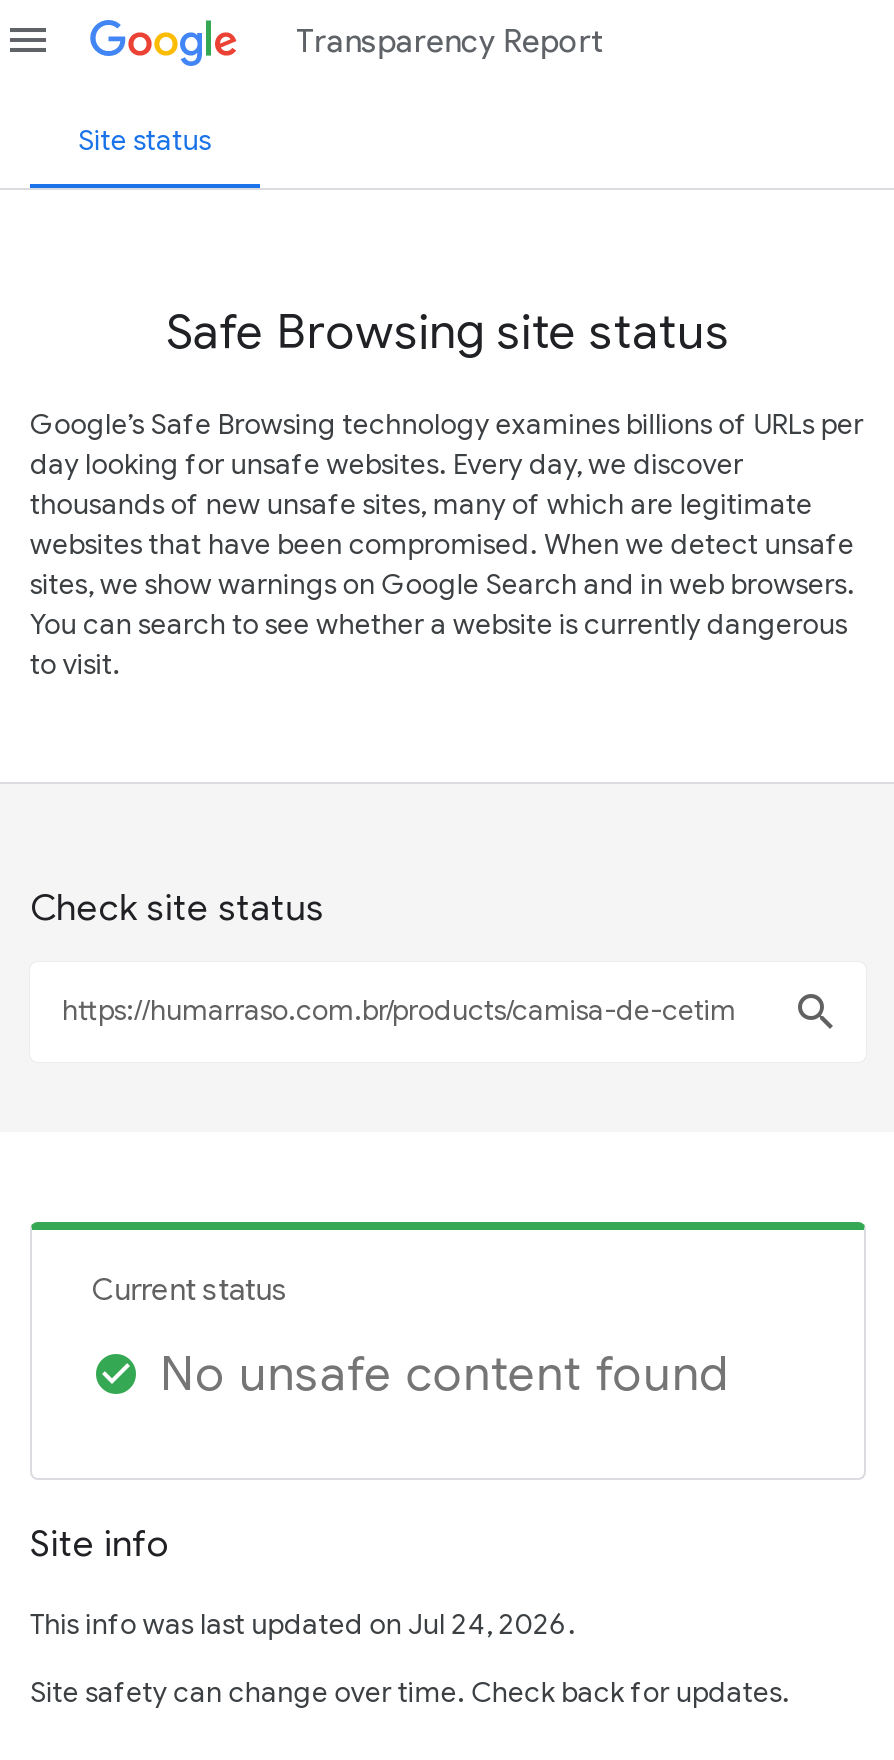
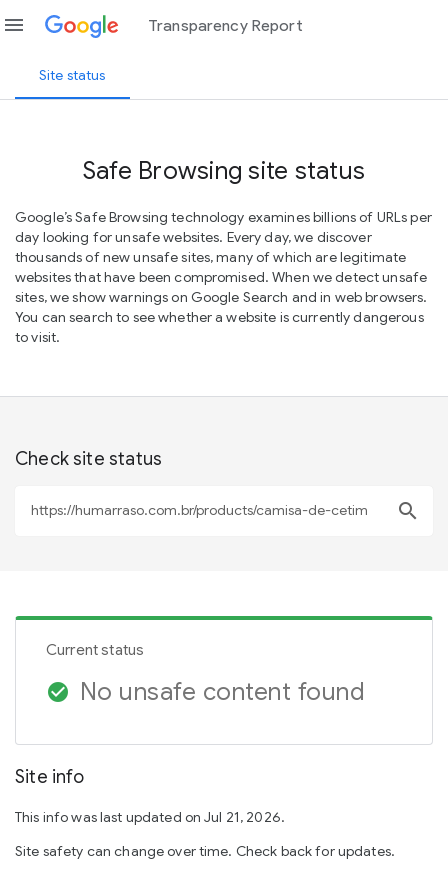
- This info was last updated on Jul 24, 2026.
+ This info was last updated on Jul 21, 2026.
